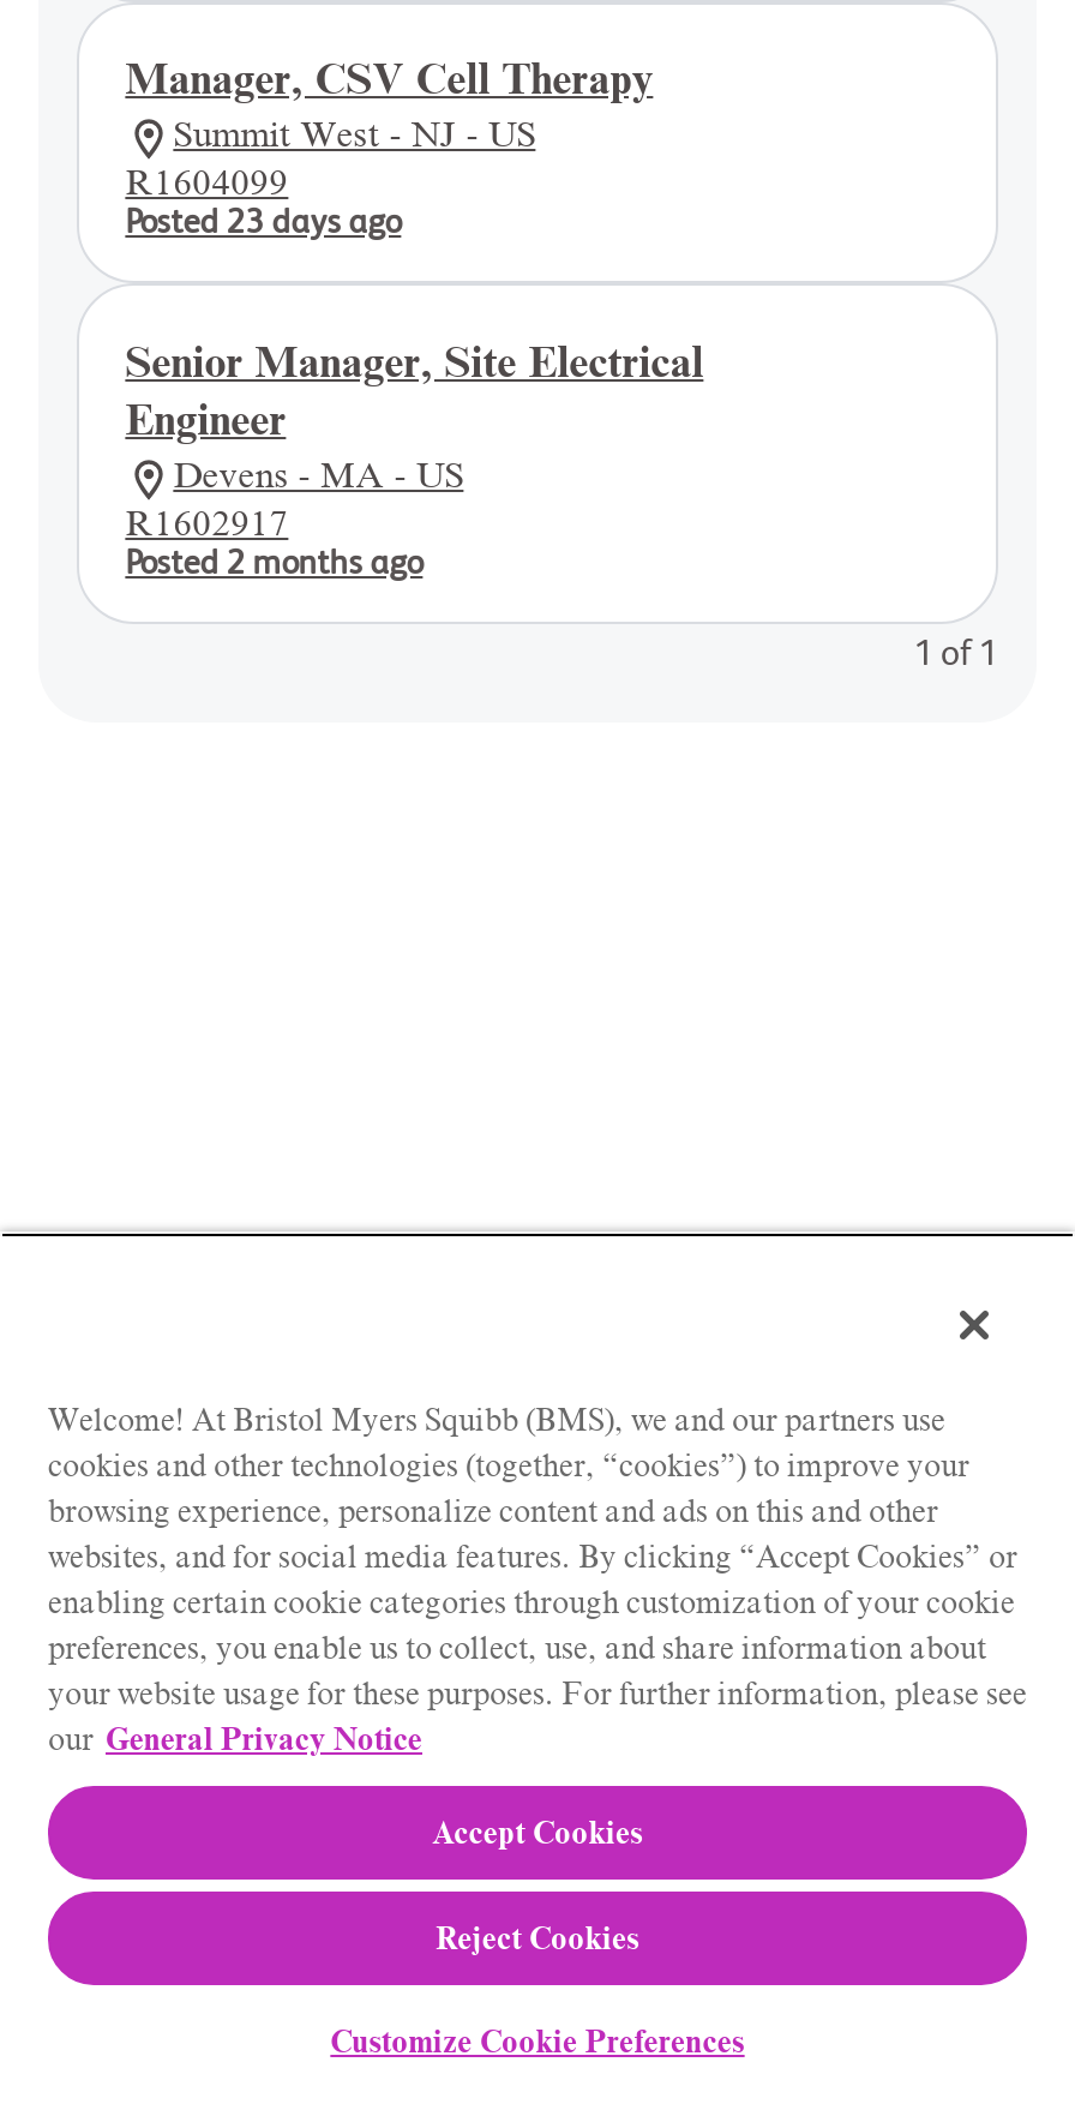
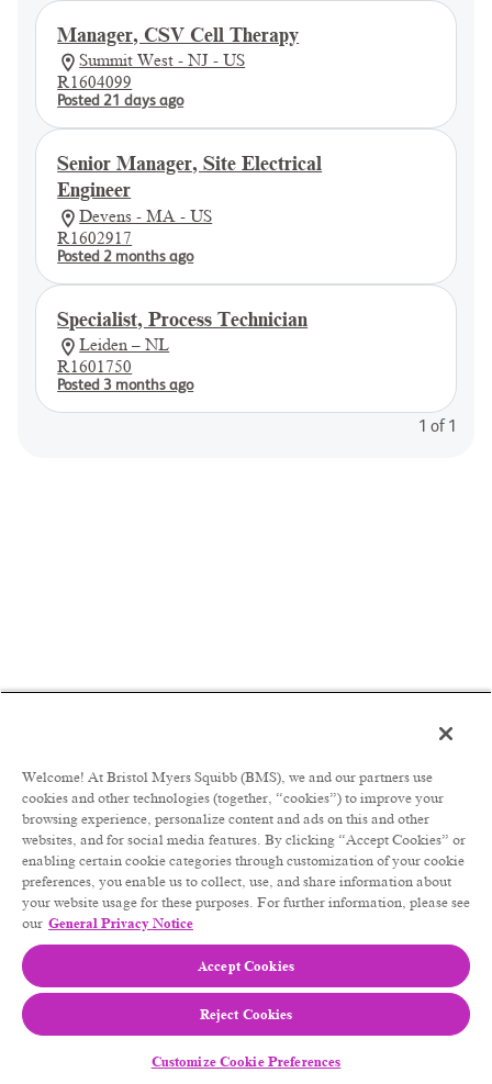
- Posted 23 days ago
+ Posted 21 days ago

+ Specialist, Process Technician
+ Leiden – NL
+ R1601750
+ Posted 3 months ago
